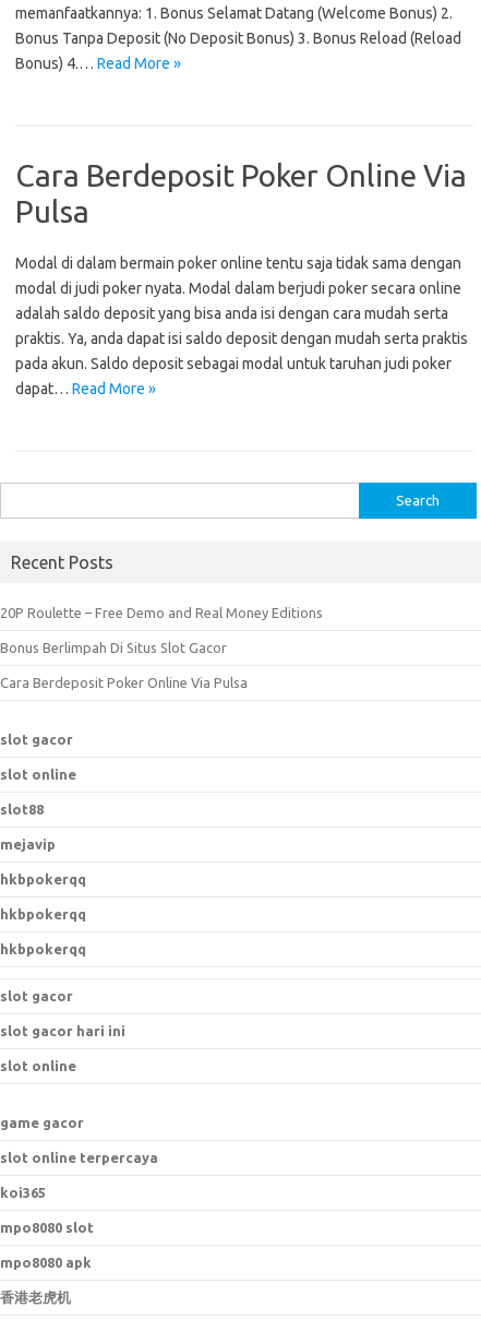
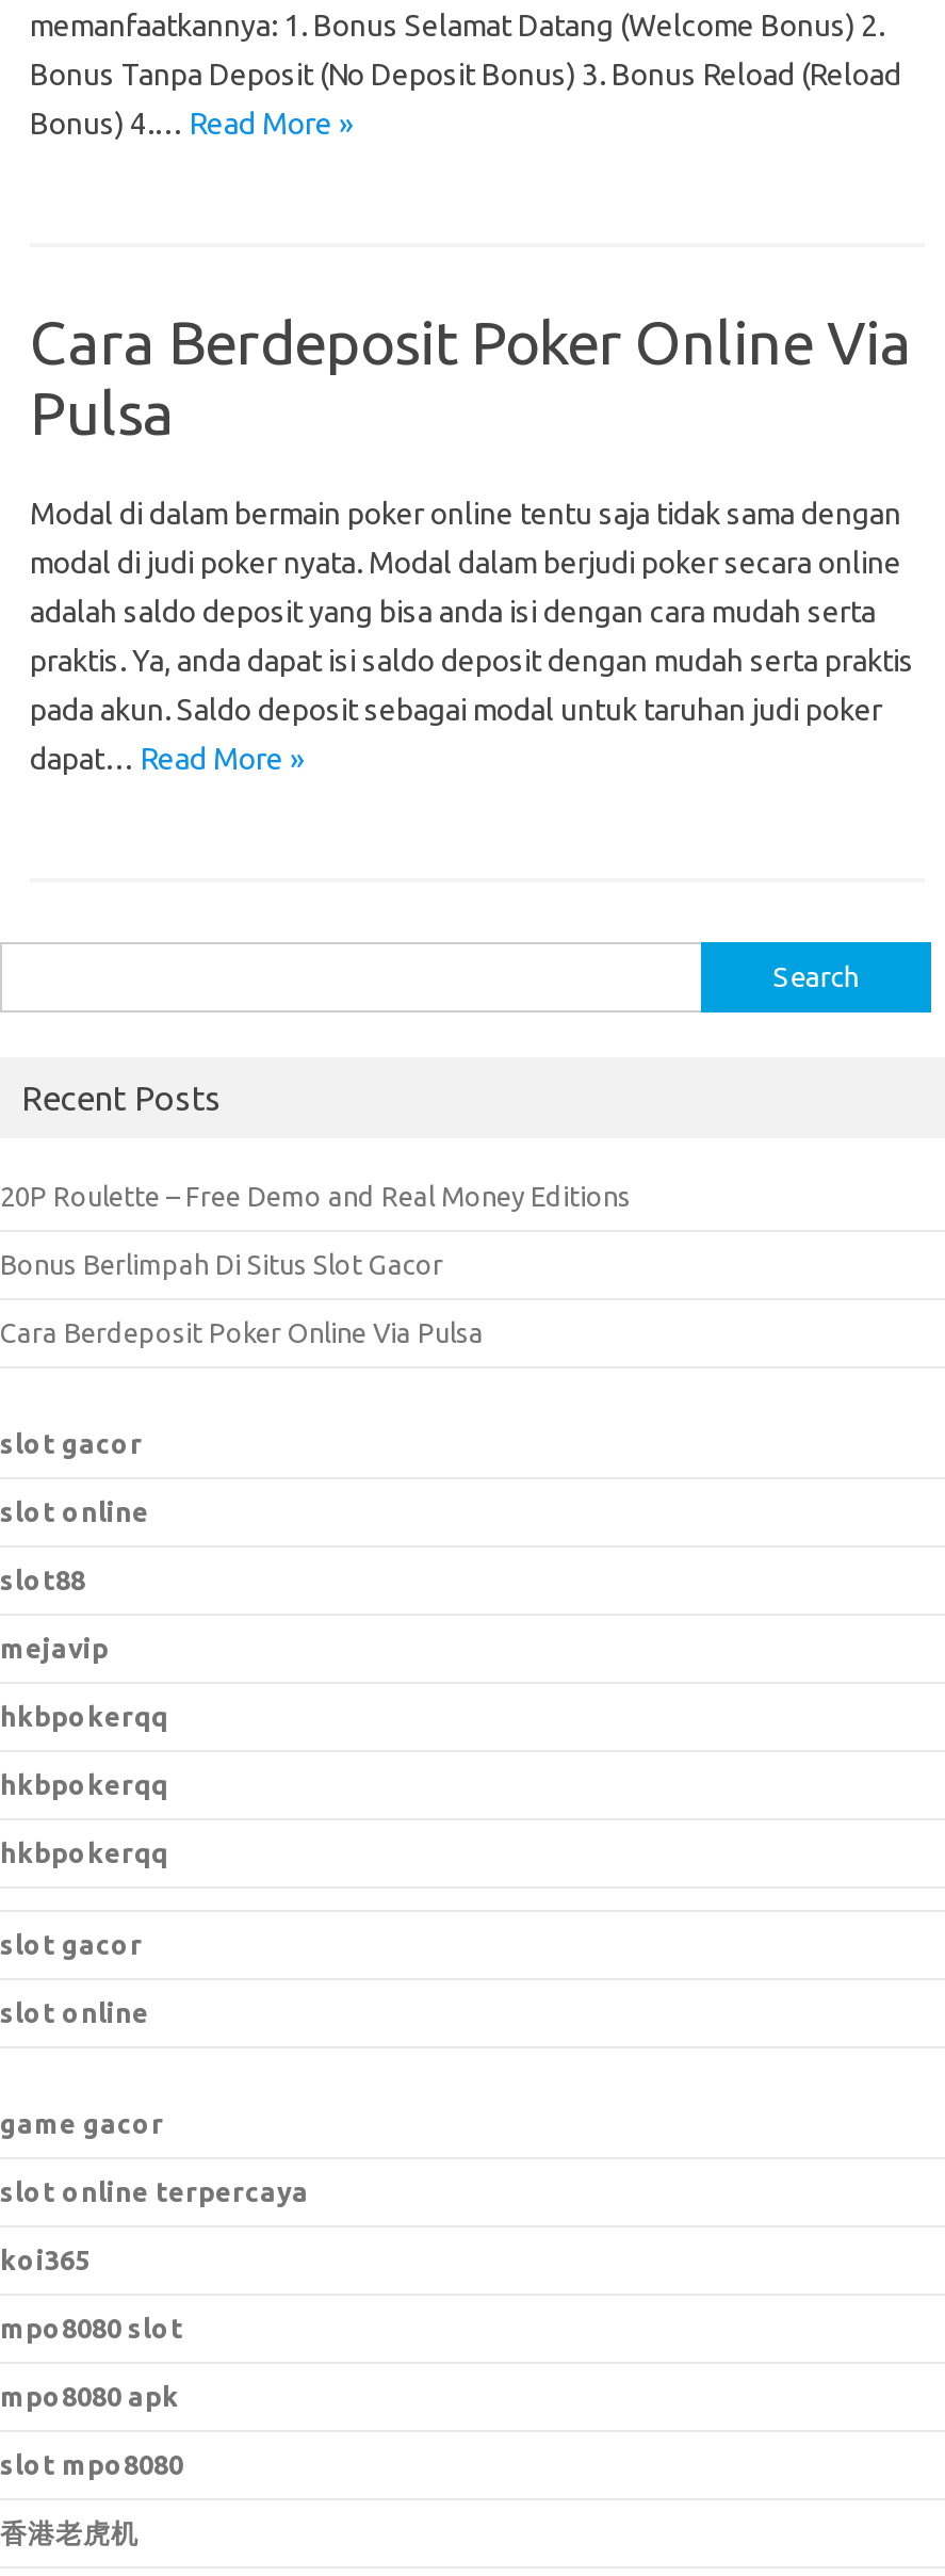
- slot gacor hari ini

moved up: slot online | game gacor | slot online terpercaya | koi365 | mpo8080 slot | mpo8080 apk

+ slot mpo8080
